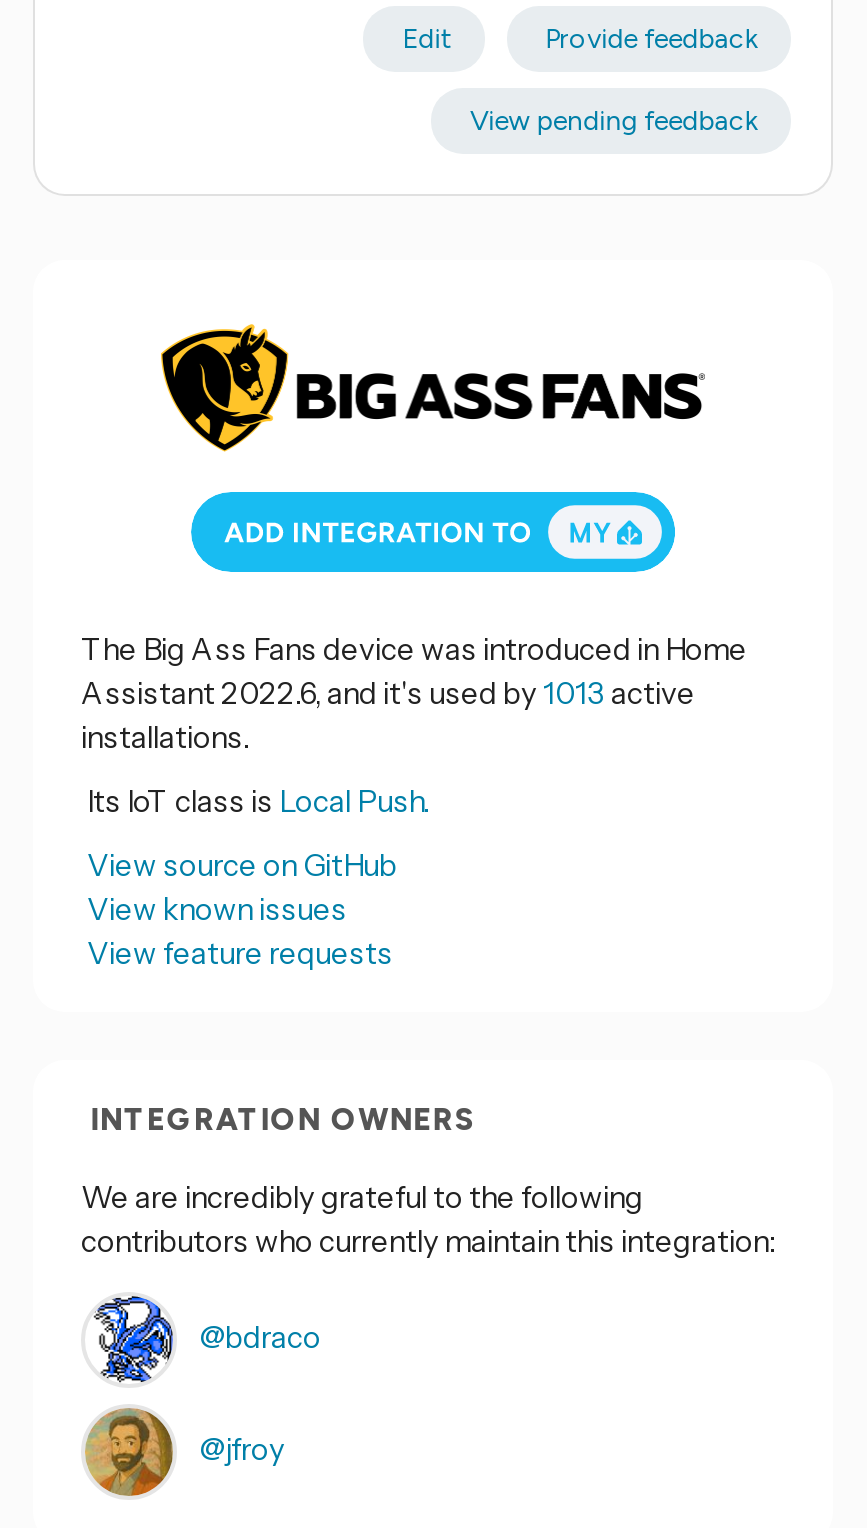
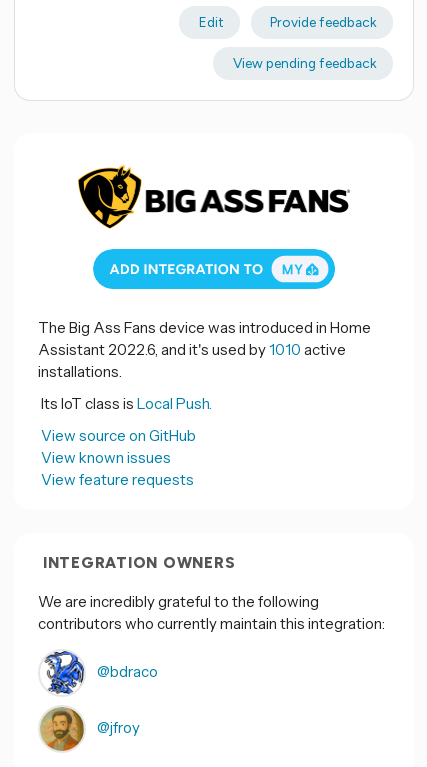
- Assistant 2022.6, and it's used by 1013 active
+ Assistant 2022.6, and it's used by 1010 active
